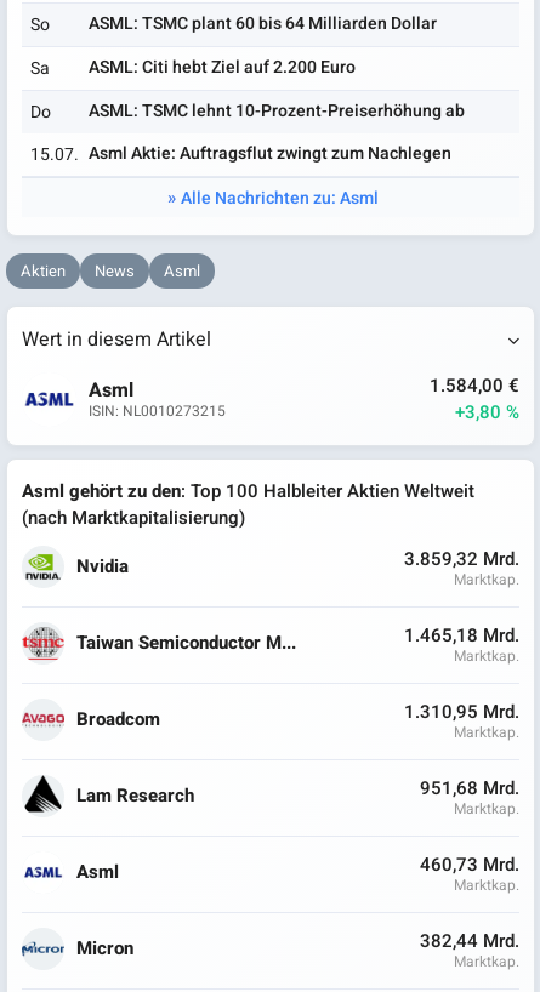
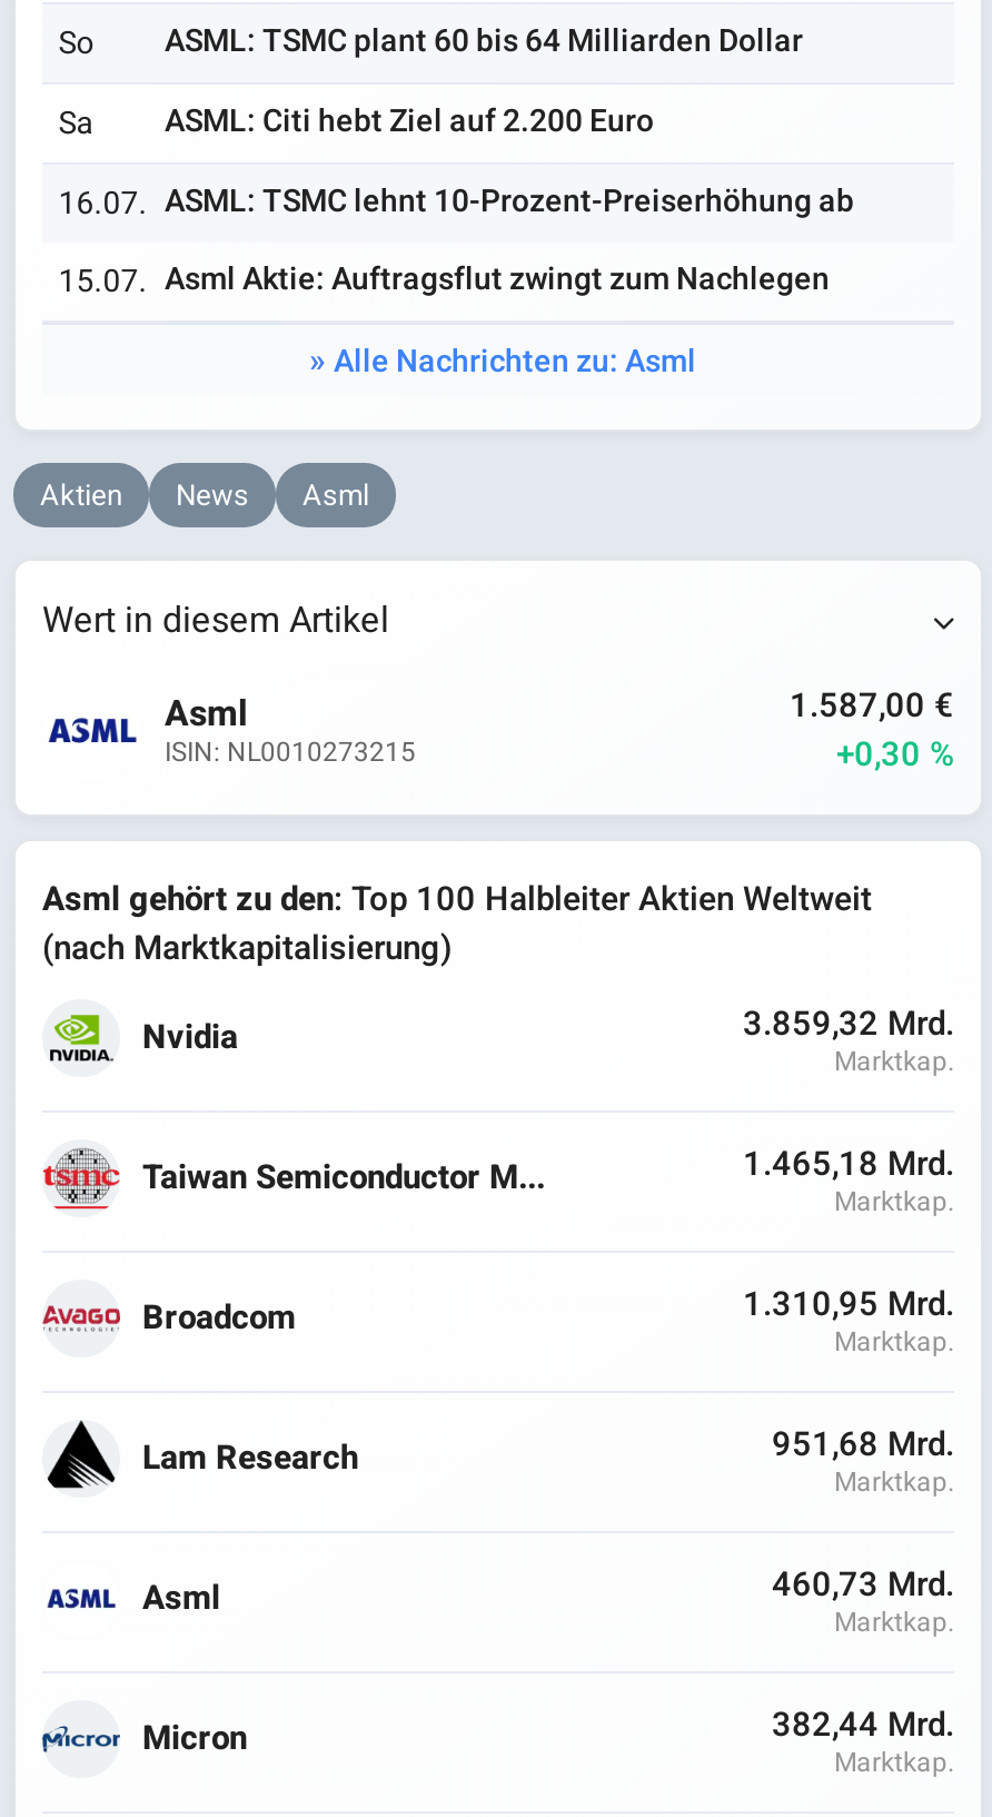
- Do
- ASML: TSMC lehnt 10-Prozent-Preiserhöhung ab
+ 16.07. ASML: TSMC lehnt 10-Prozent-Preiserhöhung ab

- 1.584,00 €
+ 1.587,00 €

- +3,80 %
+ +0,30 %
